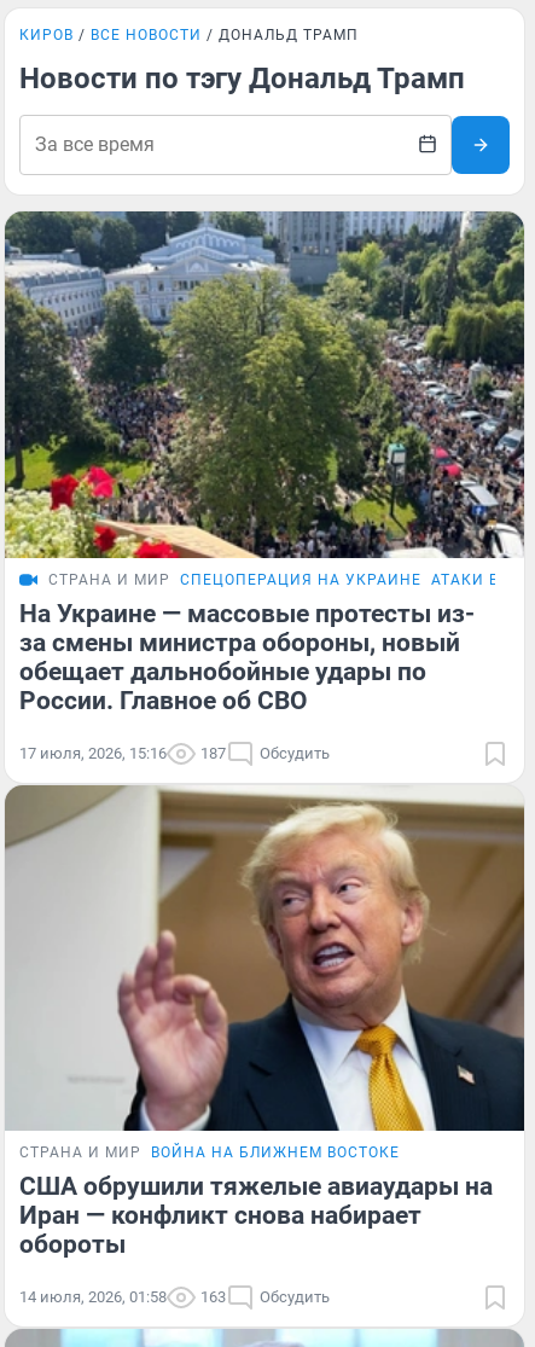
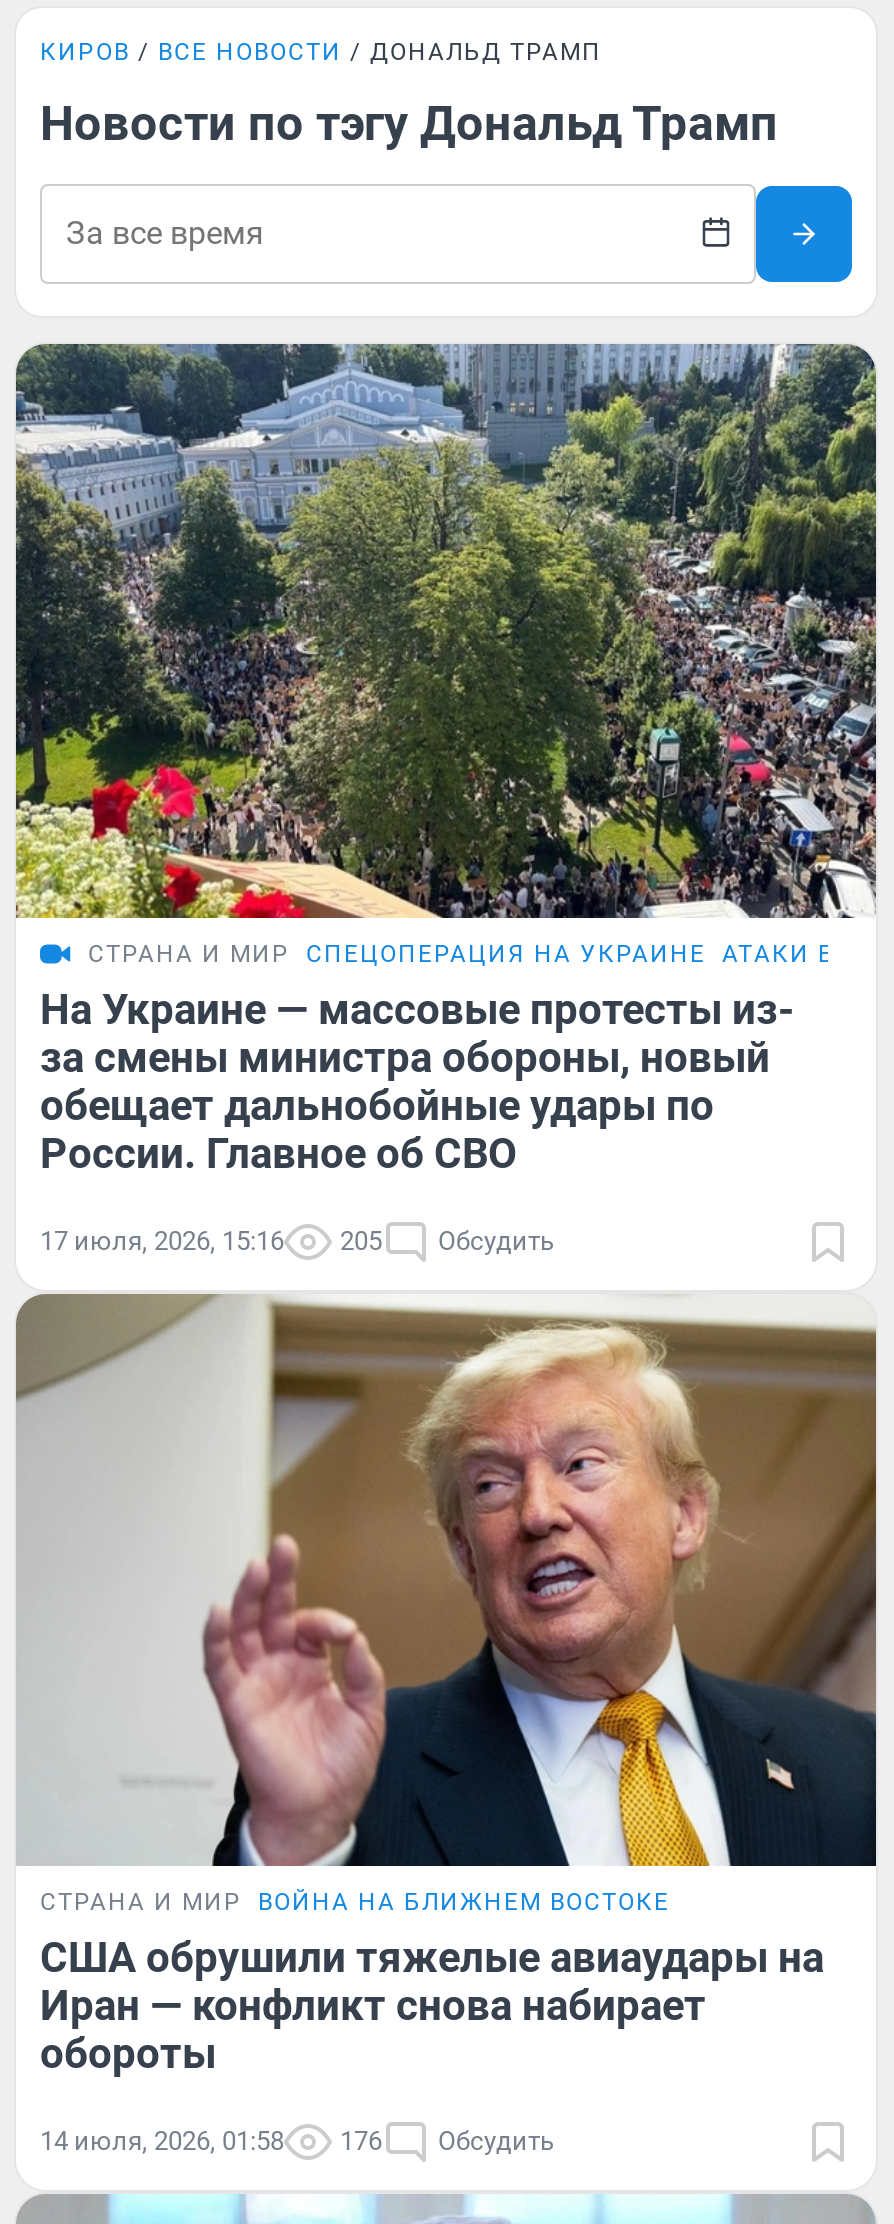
- 17 июля, 2026, 15:16 187 Обсудить
+ 17 июля, 2026, 15:16 205 Обсудить

- 14 июля, 2026, 01:58 163 Обсудить
+ 14 июля, 2026, 01:58 176 Обсудить
